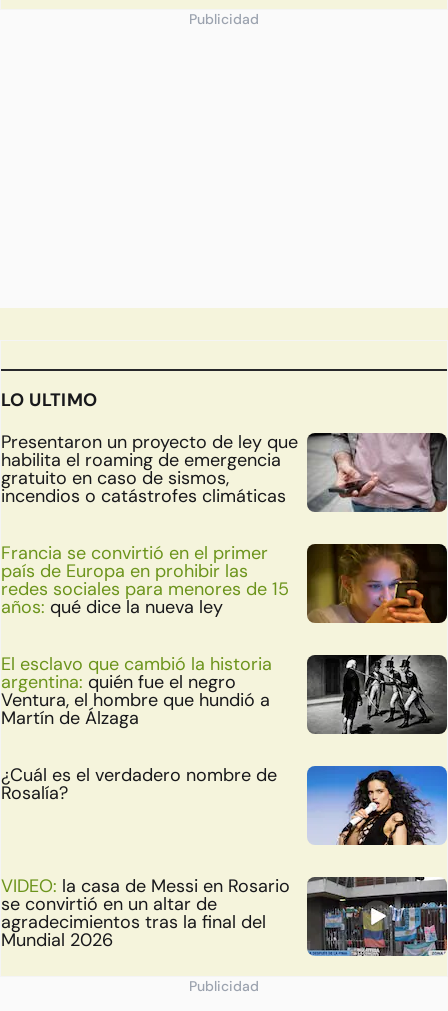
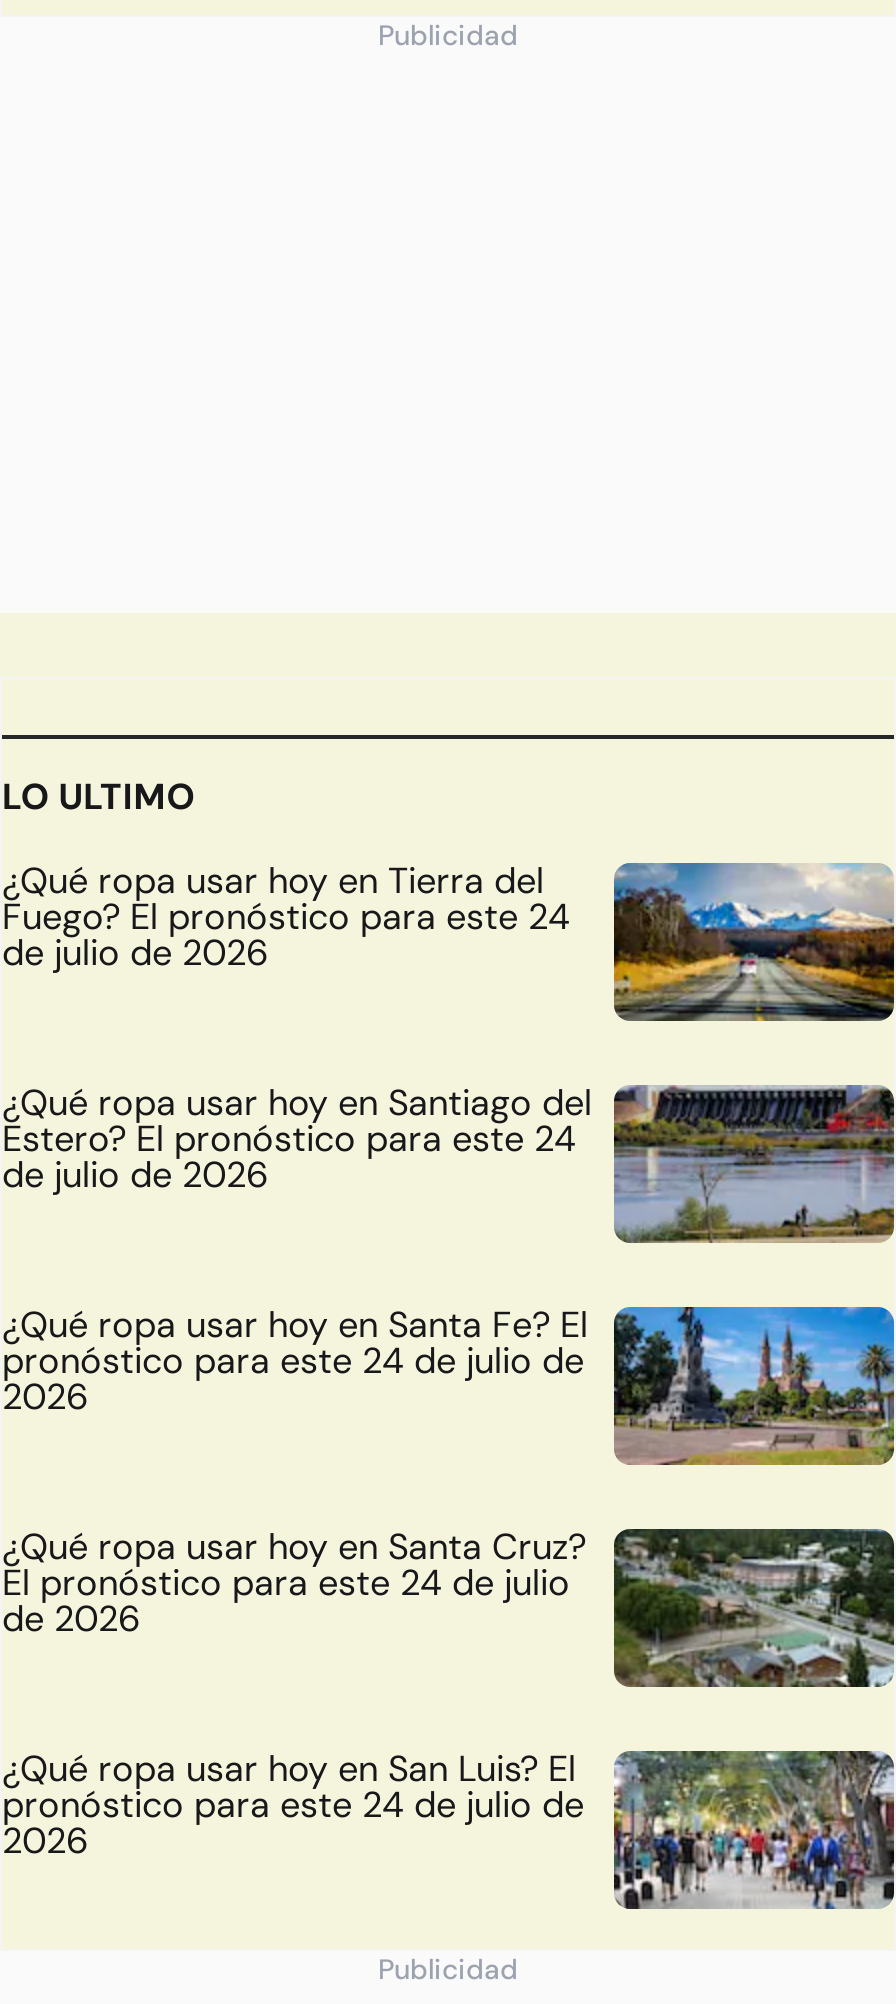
- [image]
- Presentaron un proyecto de ley que
- habilita el roaming de emergencia
- gratuito en caso de sismos,
- incendios o catástrofes climáticas
+ [image]
+ ¿Qué ropa usar hoy en Tierra del
+ Fuego? El pronóstico para este 24
+ de julio de 2026

- [image]
- Francia se convirtió en el primer
- país de Europa en prohibir las
- redes sociales para menores de 15
- años: qué dice la nueva ley
+ [image]
+ ¿Qué ropa usar hoy en Santiago del
+ Estero? El pronóstico para este 24
+ de julio de 2026

- [image]
- El esclavo que cambió la historia
- argentina: quién fue el negro
- Ventura, el hombre que hundió a
- Martín de Álzaga
+ [image]
+ ¿Qué ropa usar hoy en Santa Fe? El
+ pronóstico para este 24 de julio de
+ 2026

- [image]
- ¿Cuál es el verdadero nombre de
- Rosalía?
+ [image]
+ ¿Qué ropa usar hoy en Santa Cruz?
+ El pronóstico para este 24 de julio
+ de 2026

- [image]
- VIDEO: la casa de Messi en Rosario
- se convirtió en un altar de
- agradecimientos tras la final del
- Mundial 2026
+ [image]
+ ¿Qué ropa usar hoy en San Luis? El
+ pronóstico para este 24 de julio de
+ 2026
